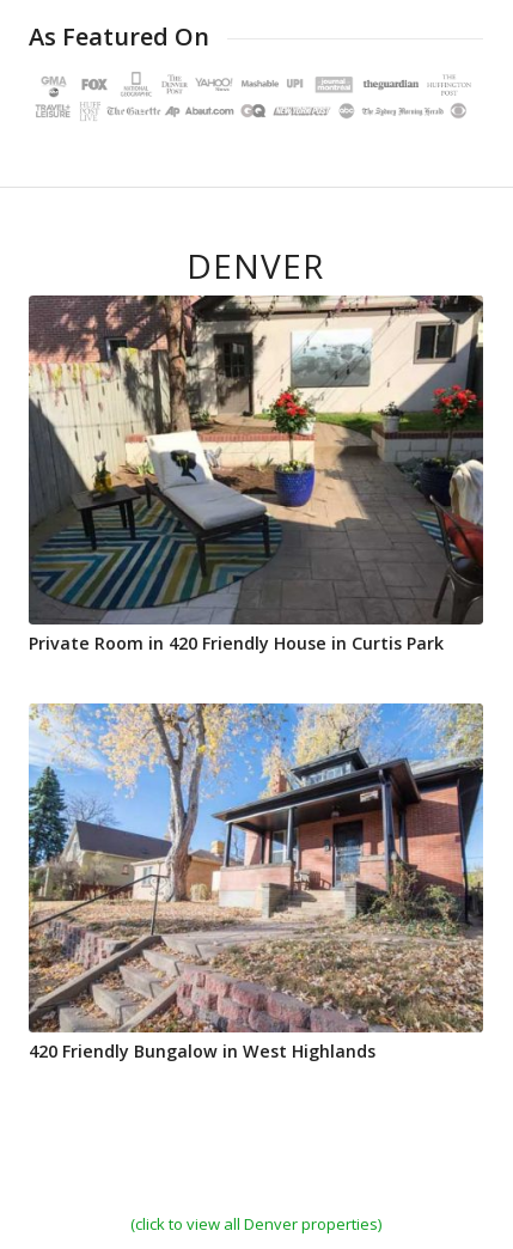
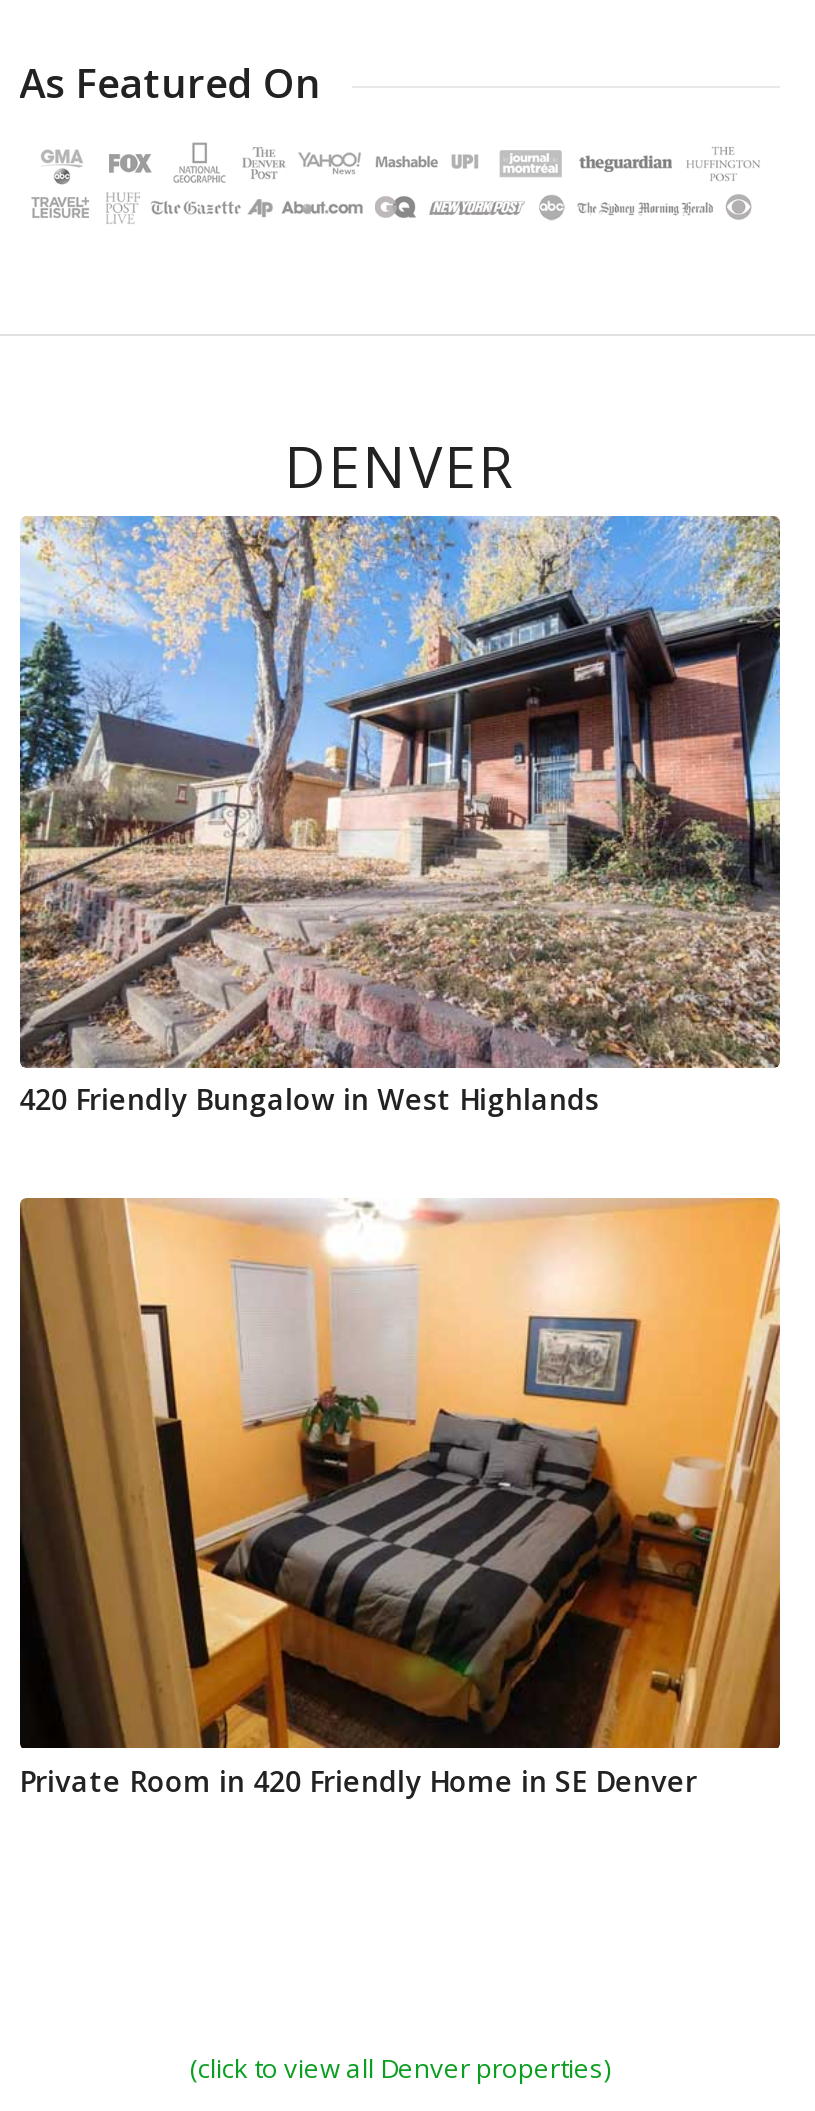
- [image]
- Private Room in 420 Friendly House in Curtis Park

moved up: [image] | 420 Friendly Bungalow in West Highlands

+ [image]
+ Private Room in 420 Friendly Home in SE Denver
